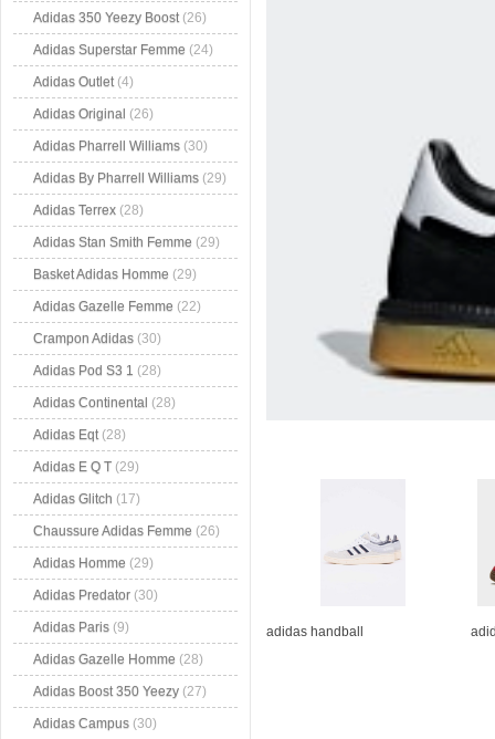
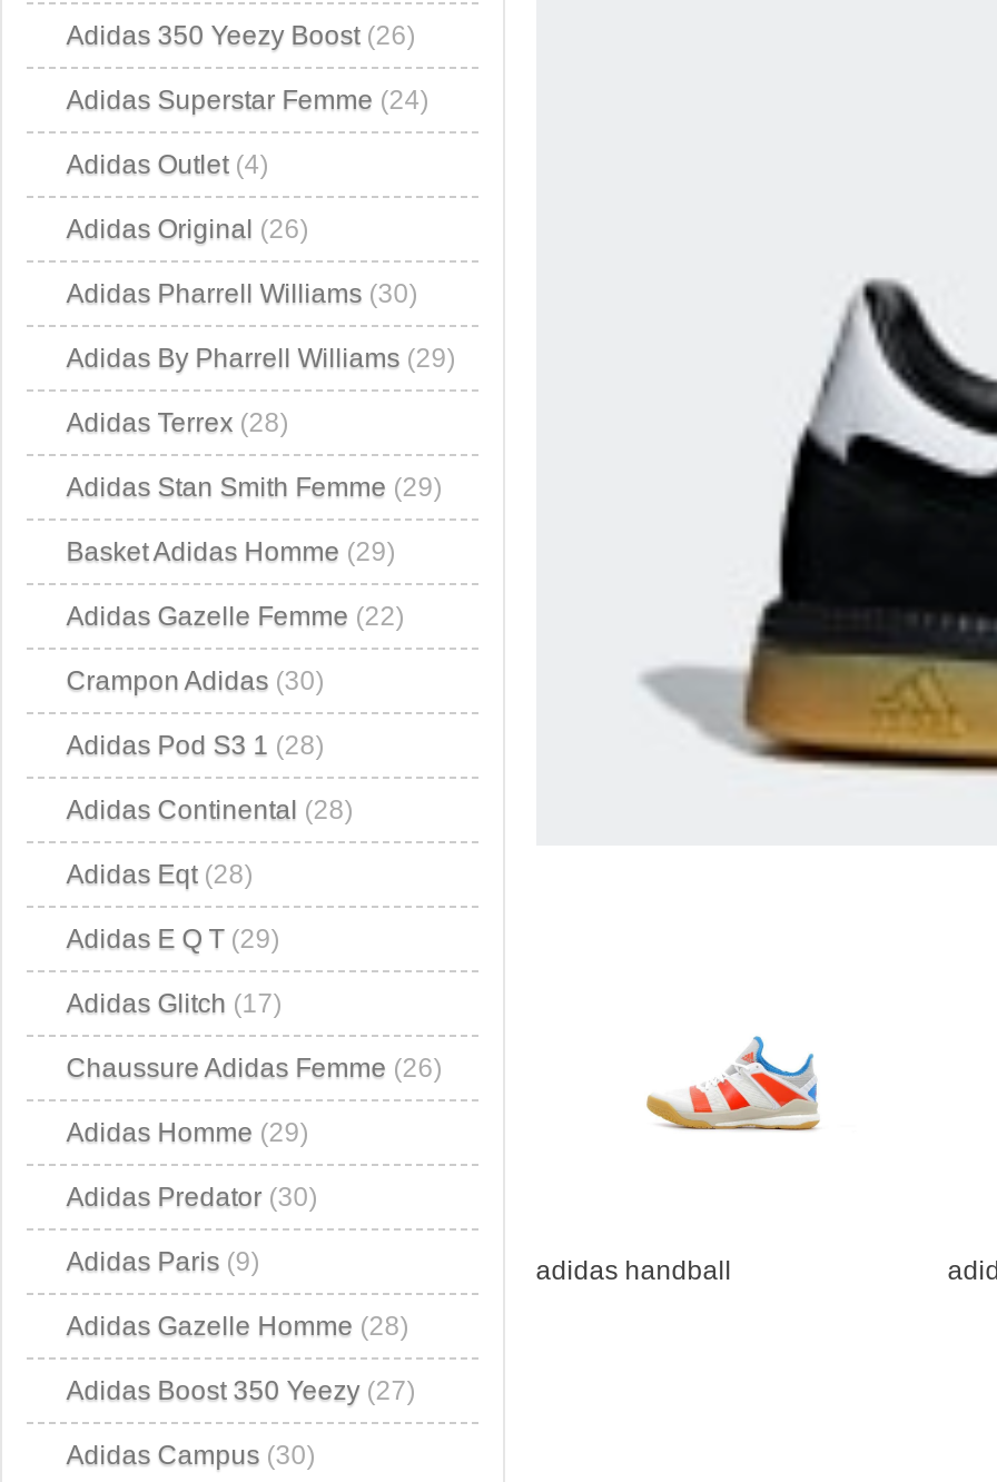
- [image]
+ [image]
